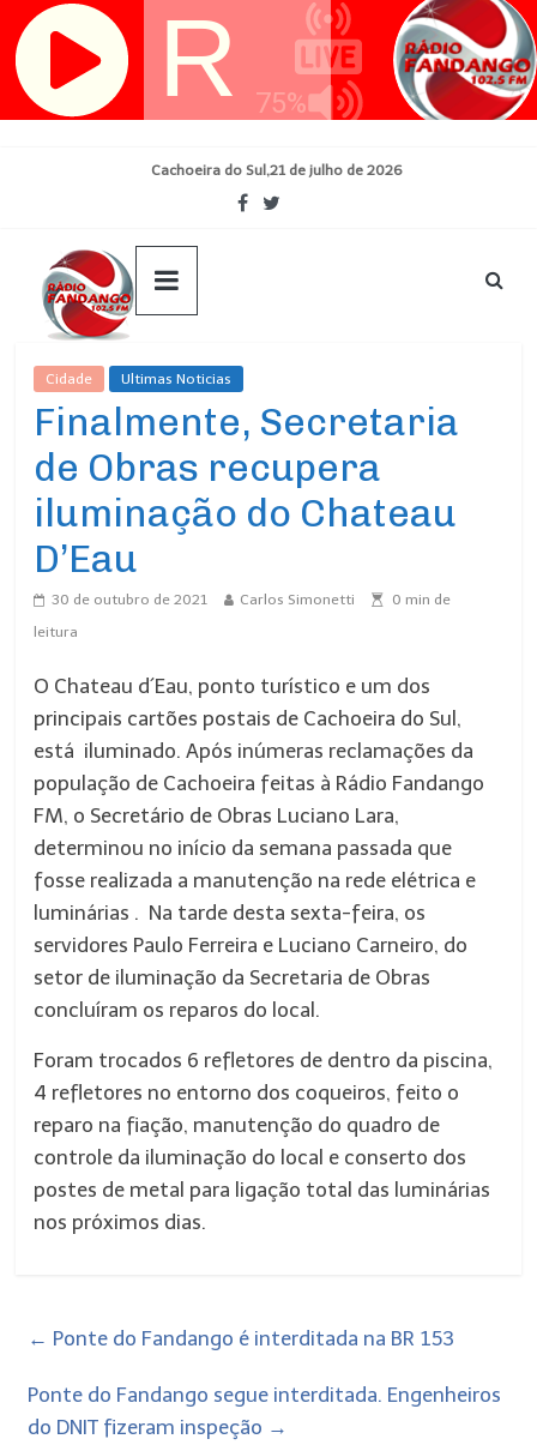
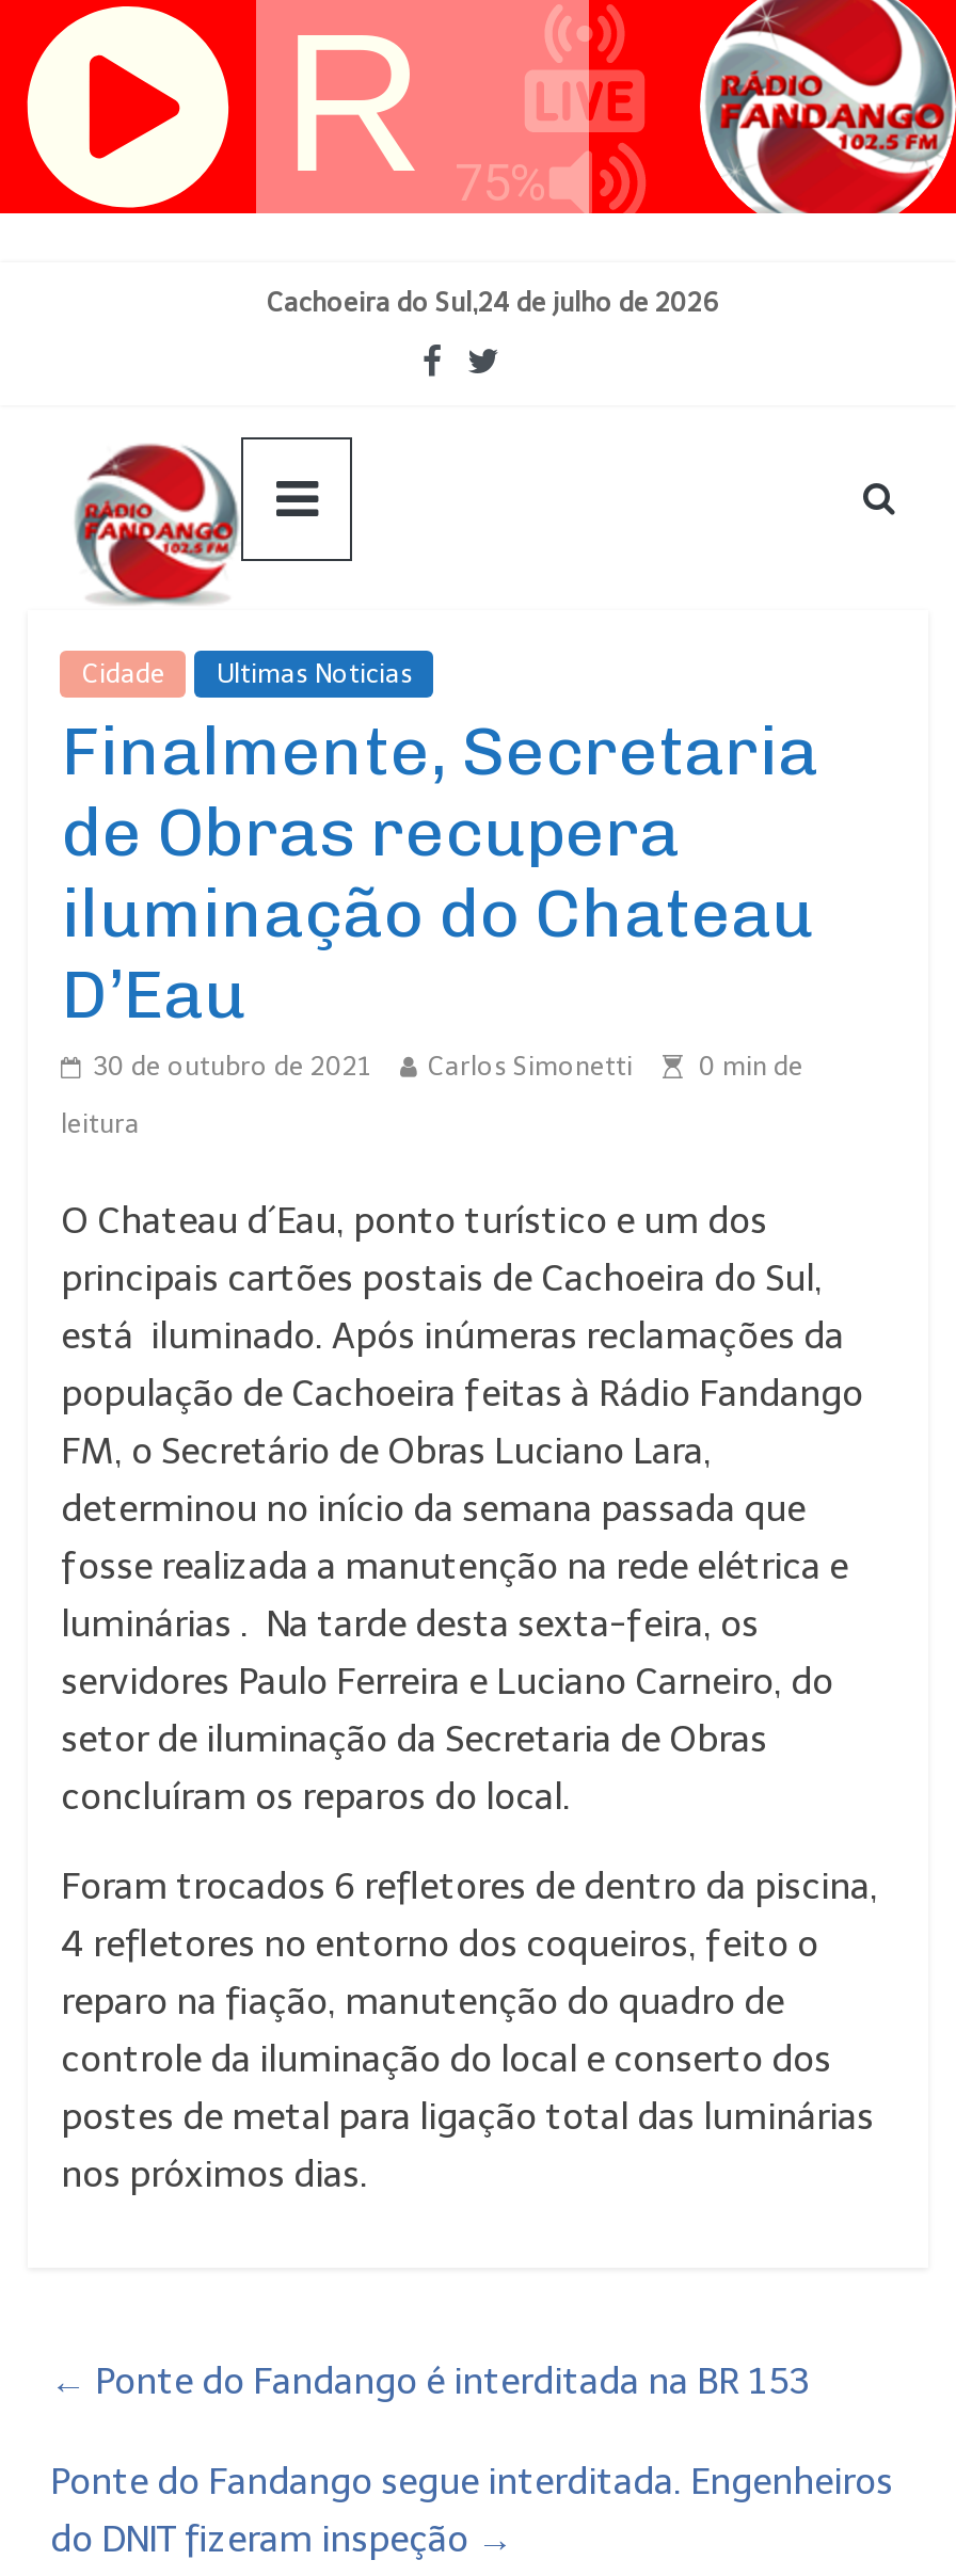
- Cachoeira do Sul,21 de julho de 2026
+ Cachoeira do Sul,24 de julho de 2026
